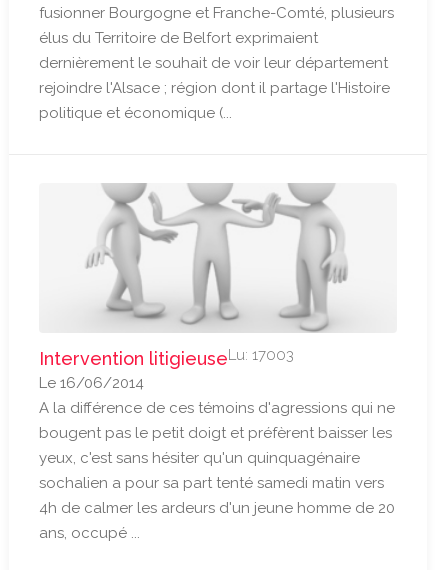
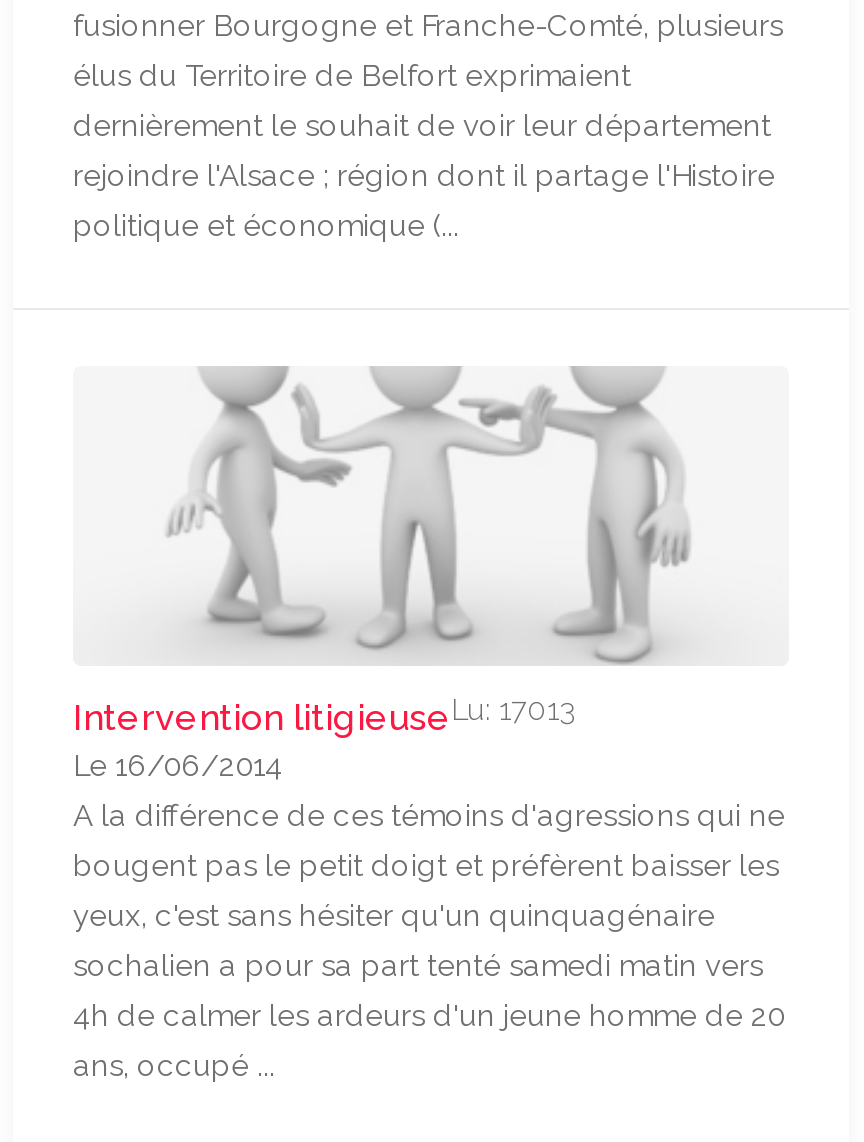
- Intervention litigieuseLu: 17003
+ Intervention litigieuseLu: 17013
